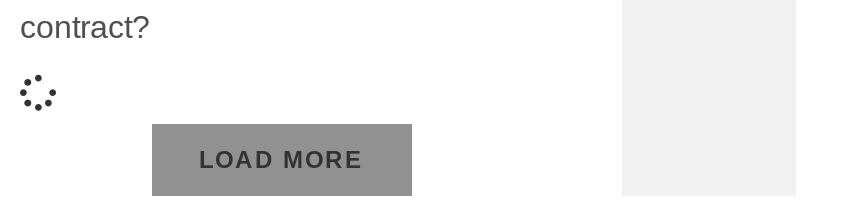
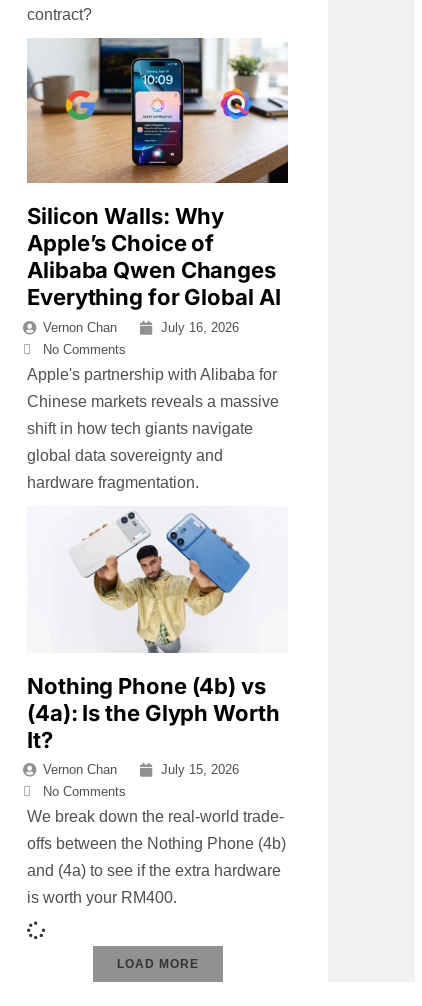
+ [image]
+ Silicon Walls: Why
+ Apple’s Choice of
+ Alibaba Qwen Changes
+ Everything for Global AI
+ Vernon Chan
+ July 16, 2026
+ No Comments
+ Apple's partnership with Alibaba for
+ Chinese markets reveals a massive
+ shift in how tech giants navigate
+ global data sovereignty and
+ hardware fragmentation.

+ [image]
+ Nothing Phone (4b) vs
+ (4a): Is the Glyph Worth
+ It?
+ Vernon Chan
+ July 15, 2026
+ No Comments
+ We break down the real-world trade-
+ offs between the Nothing Phone (4b)
+ and (4a) to see if the extra hardware
+ is worth your RM400.
